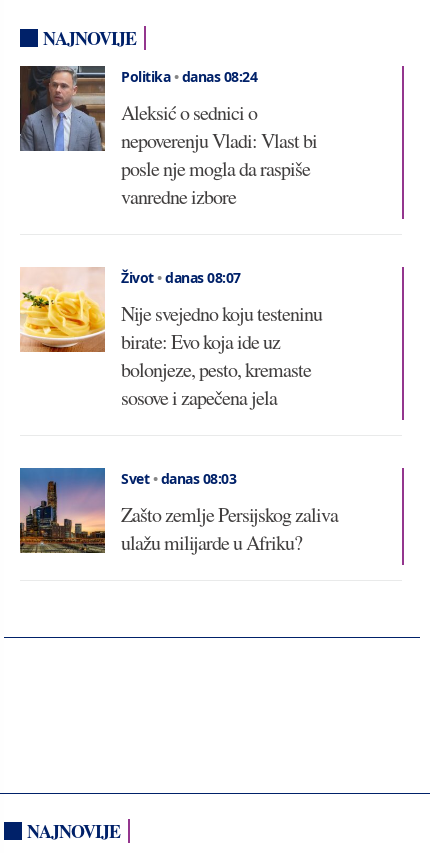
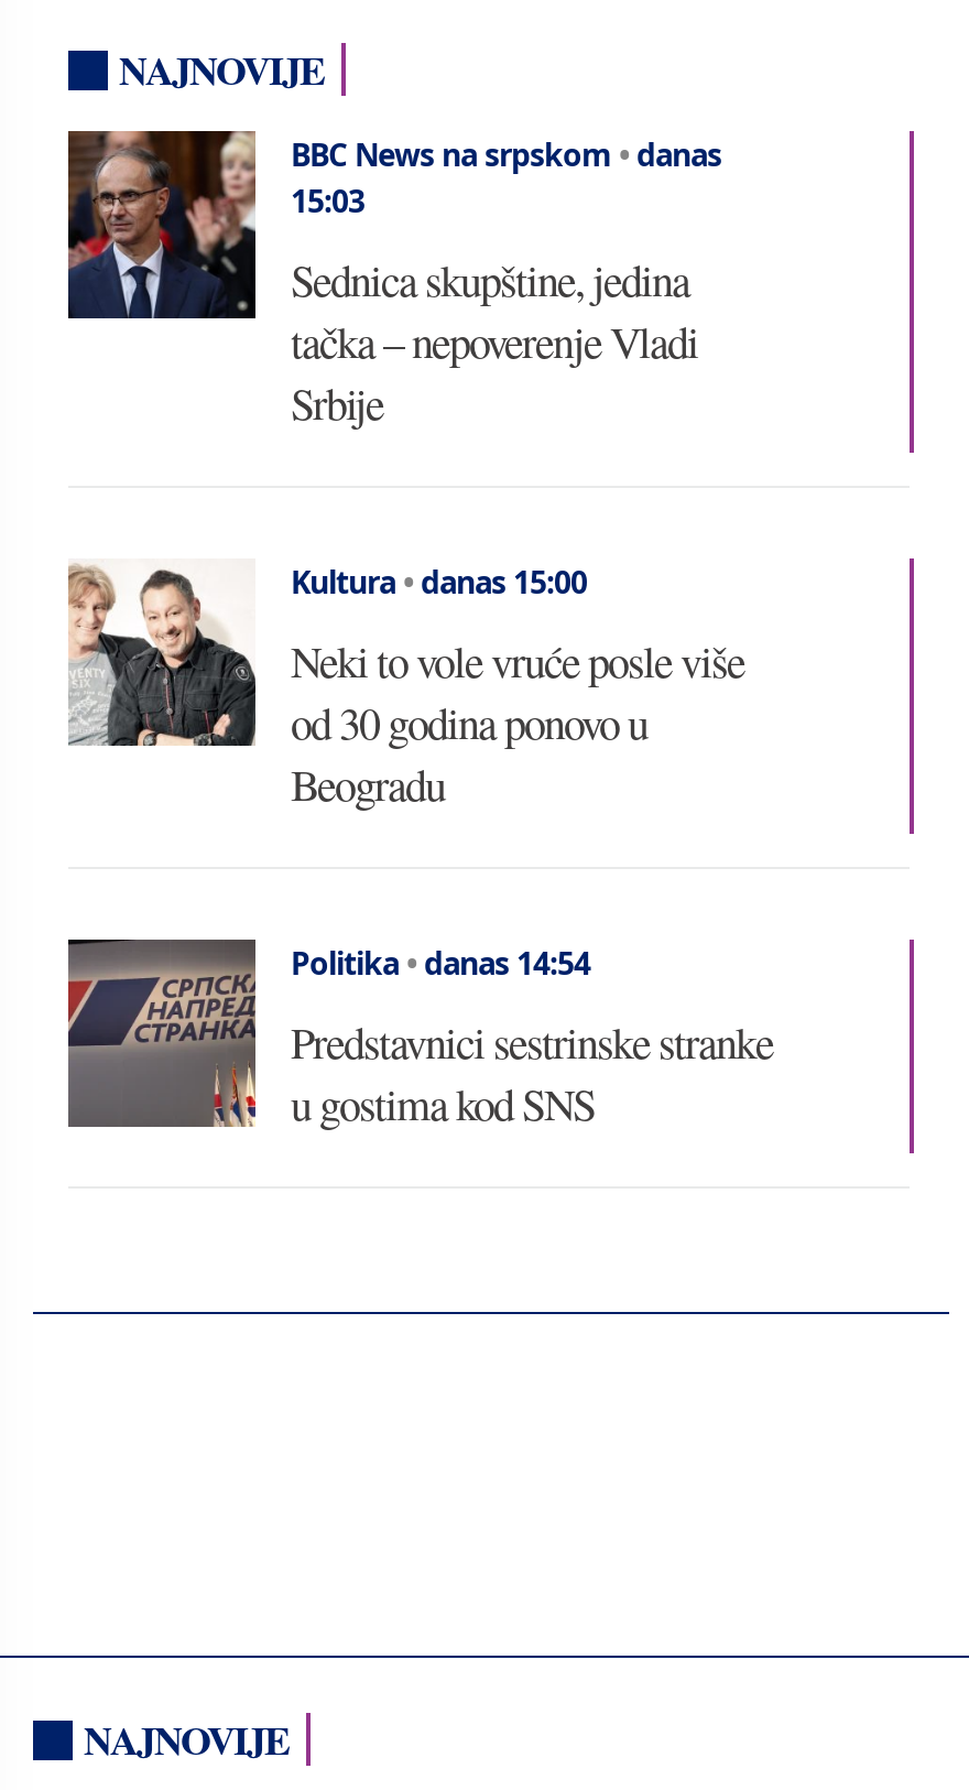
- [image]
- Politika • danas 08:24
+ [image]
+ BBC News na srpskom • danas
+ 15:03

- Aleksić o sednici o
- nepoverenju Vladi: Vlast bi
- posle nje mogla da raspiše
- vanredne izbore
+ Sednica skupštine, jedina
+ tačka – nepoverenje Vladi
+ Srbije

- [image]
- Život • danas 08:07
+ [image]
+ Kultura • danas 15:00

- Nije svejedno koju testeninu
- birate: Evo koja ide uz
- bolonjeze, pesto, kremaste
- sosove i zapečena jela
+ Neki to vole vruće posle više
+ od 30 godina ponovo u
+ Beogradu

- [image]
- Svet • danas 08:03
+ [image]
+ Politika • danas 14:54

- Zašto zemlje Persijskog zaliva
- ulažu milijarde u Afriku?
+ Predstavnici sestrinske stranke
+ u gostima kod SNS
